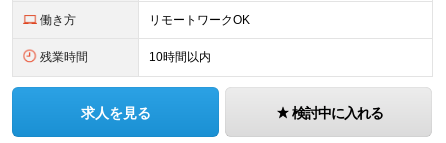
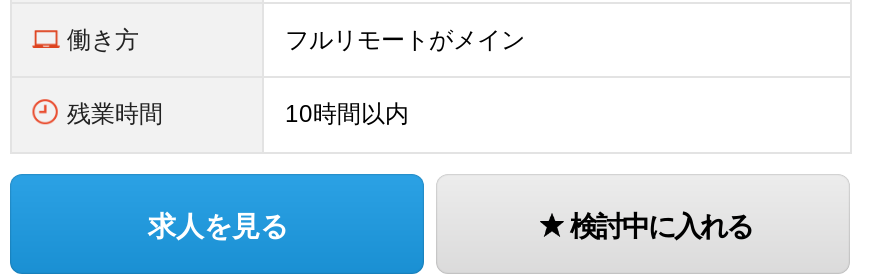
- リモートワークOK
+ フルリモートがメイン
